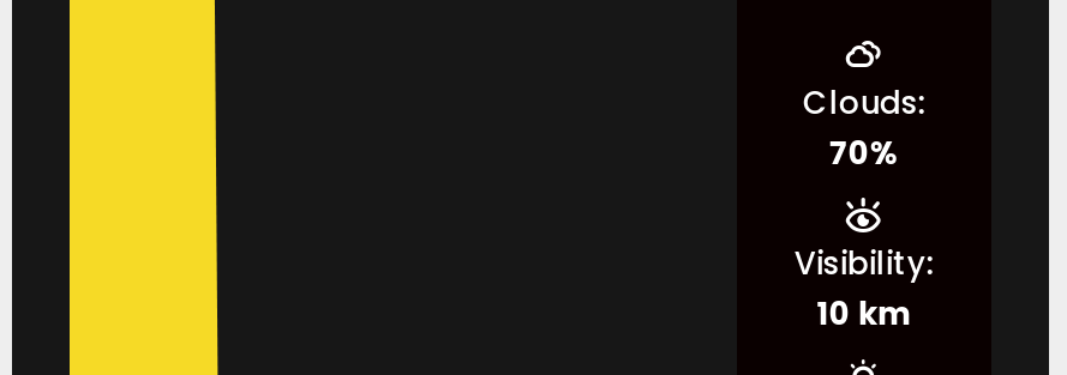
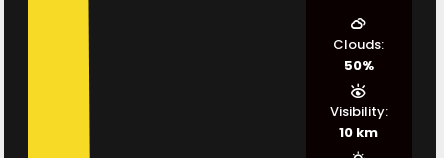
- 70%
+ 50%
